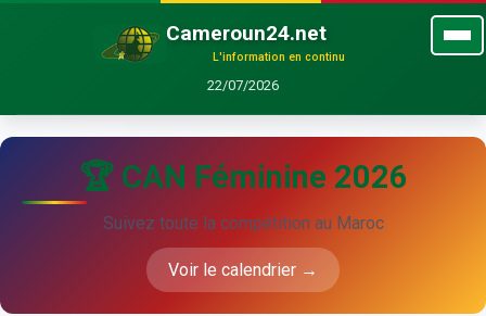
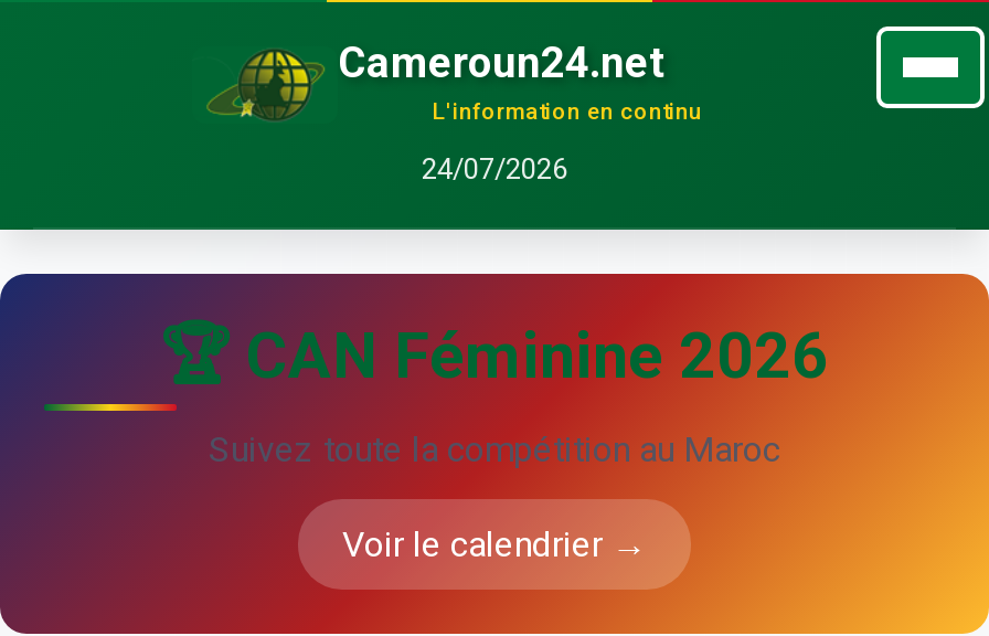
- 22/07/2026
+ 24/07/2026
